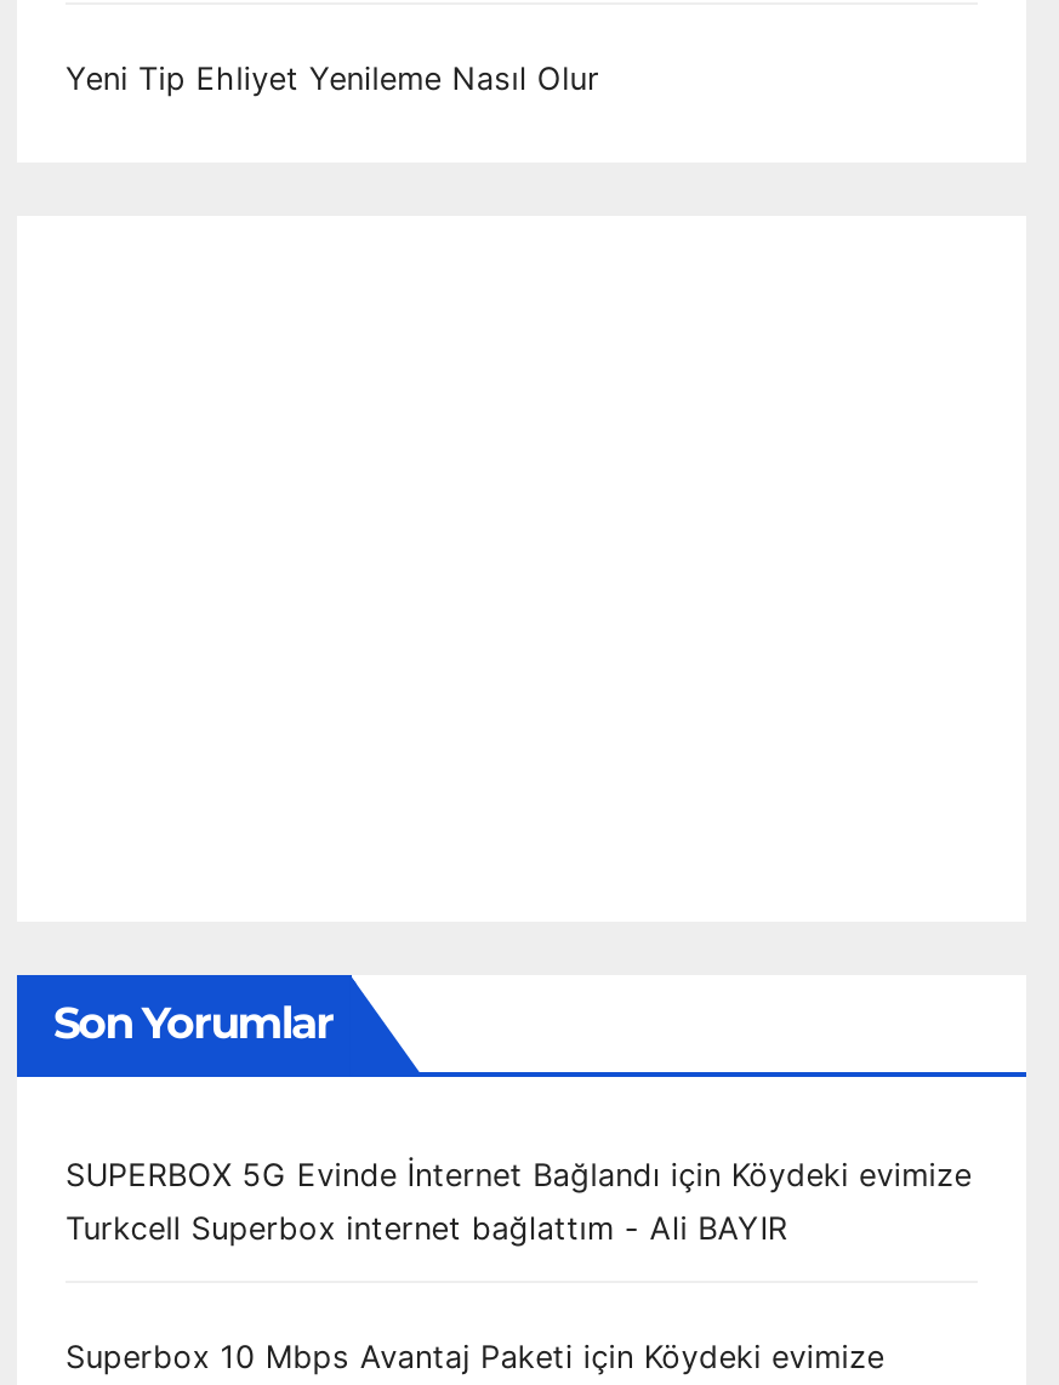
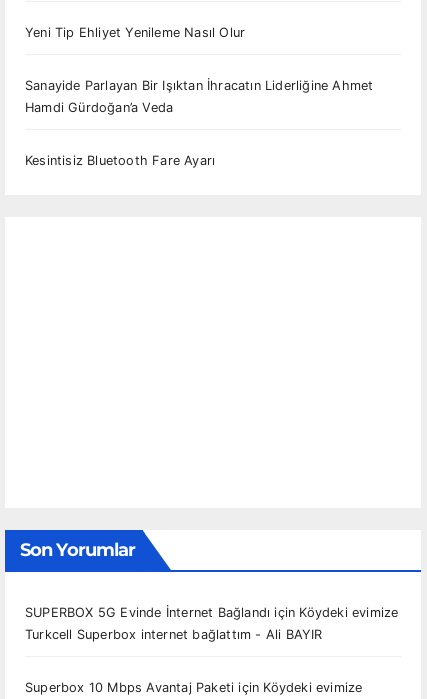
+ Sanayide Parlayan Bir Işıktan İhracatın Liderliğine Ahmet
+ Hamdi Gürdoğan’a Veda

+ Kesintisiz Bluetooth Fare Ayarı
